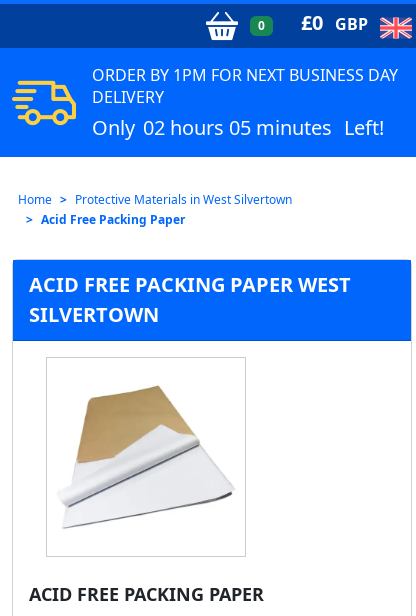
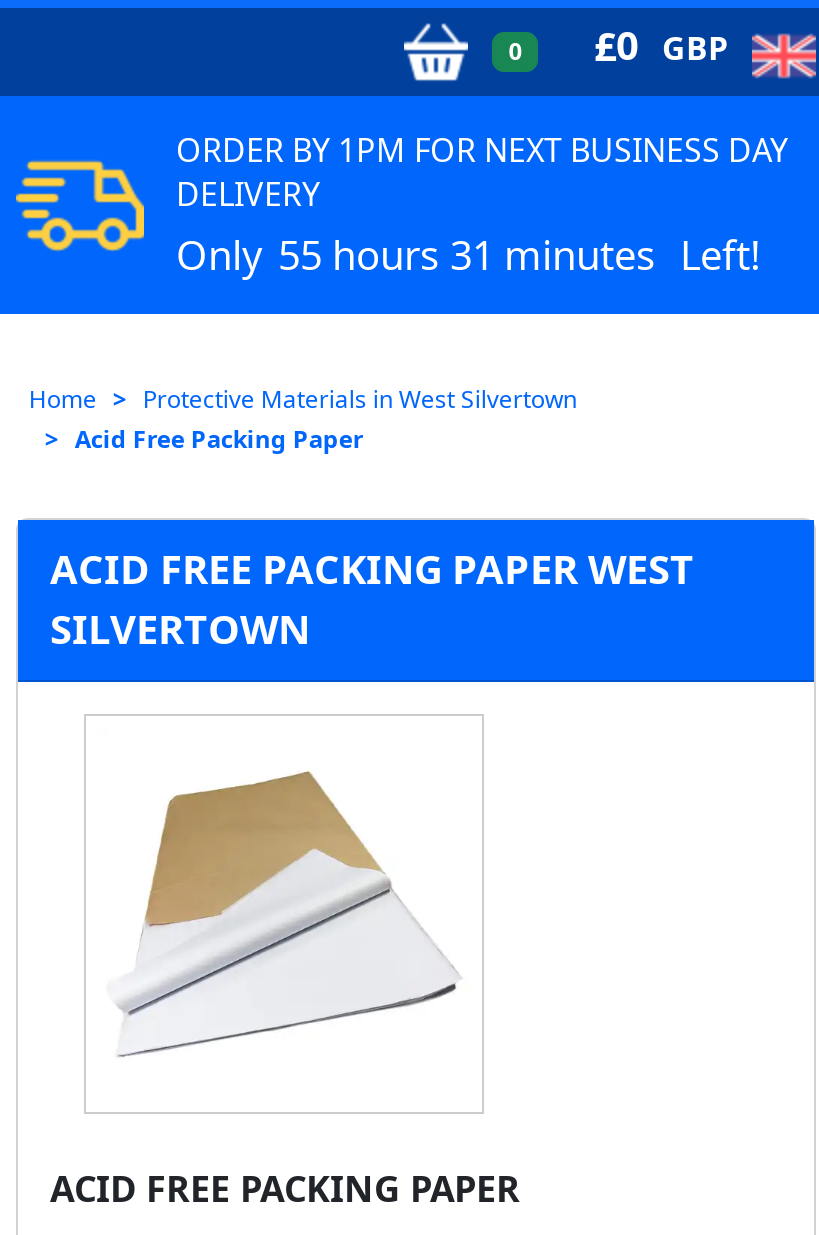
- Only 02 hours 05 minutes Left!
+ Only 55 hours 31 minutes Left!
